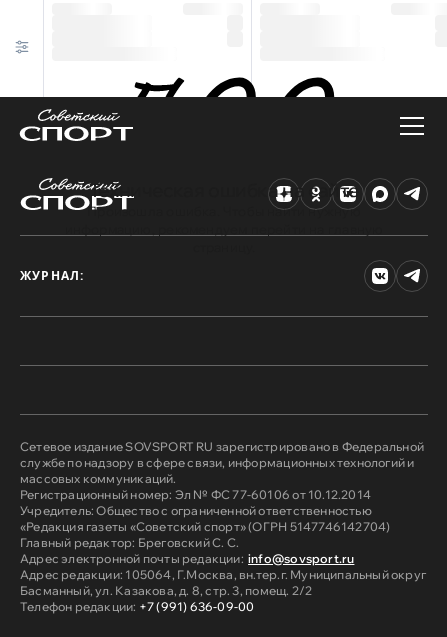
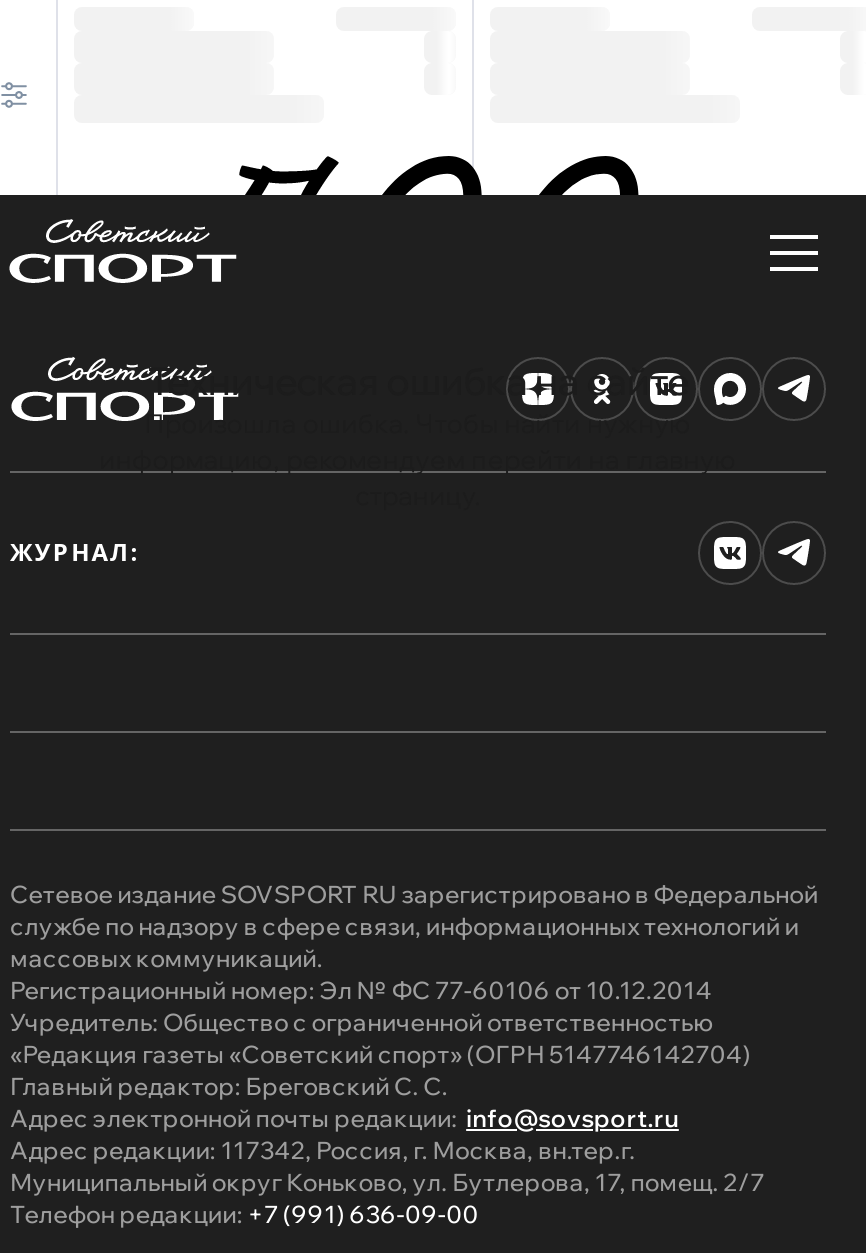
- Адрес редакции: 105064, Г.Москва, вн.тер.г. Муниципальный округ
- Басманный, ул. Казакова, д. 8, стр. 3, помещ. 2/2
+ Адрес редакции: 117342, Россия, г. Москва, вн.тер.г.
+ Муниципальный округ Коньково, ул. Бутлерова, 17, помещ. 2/7
